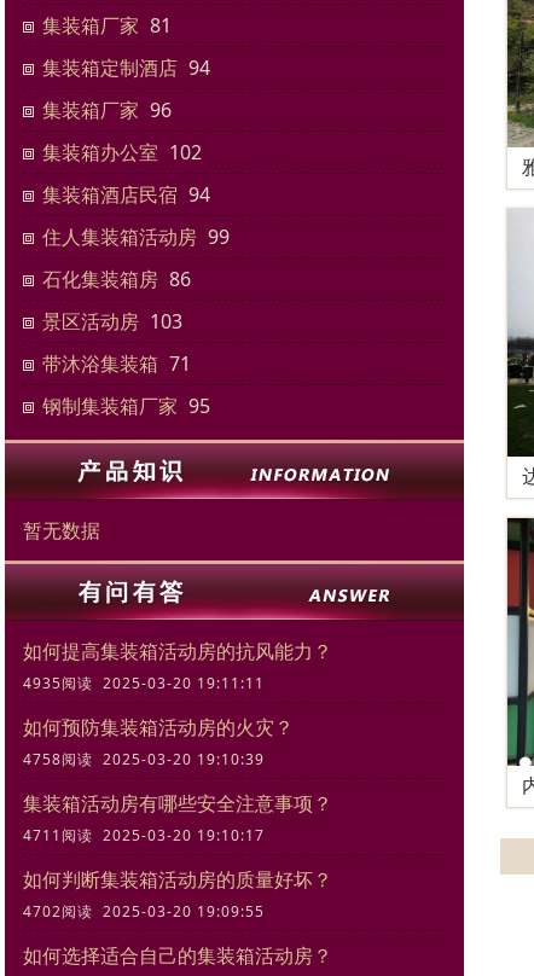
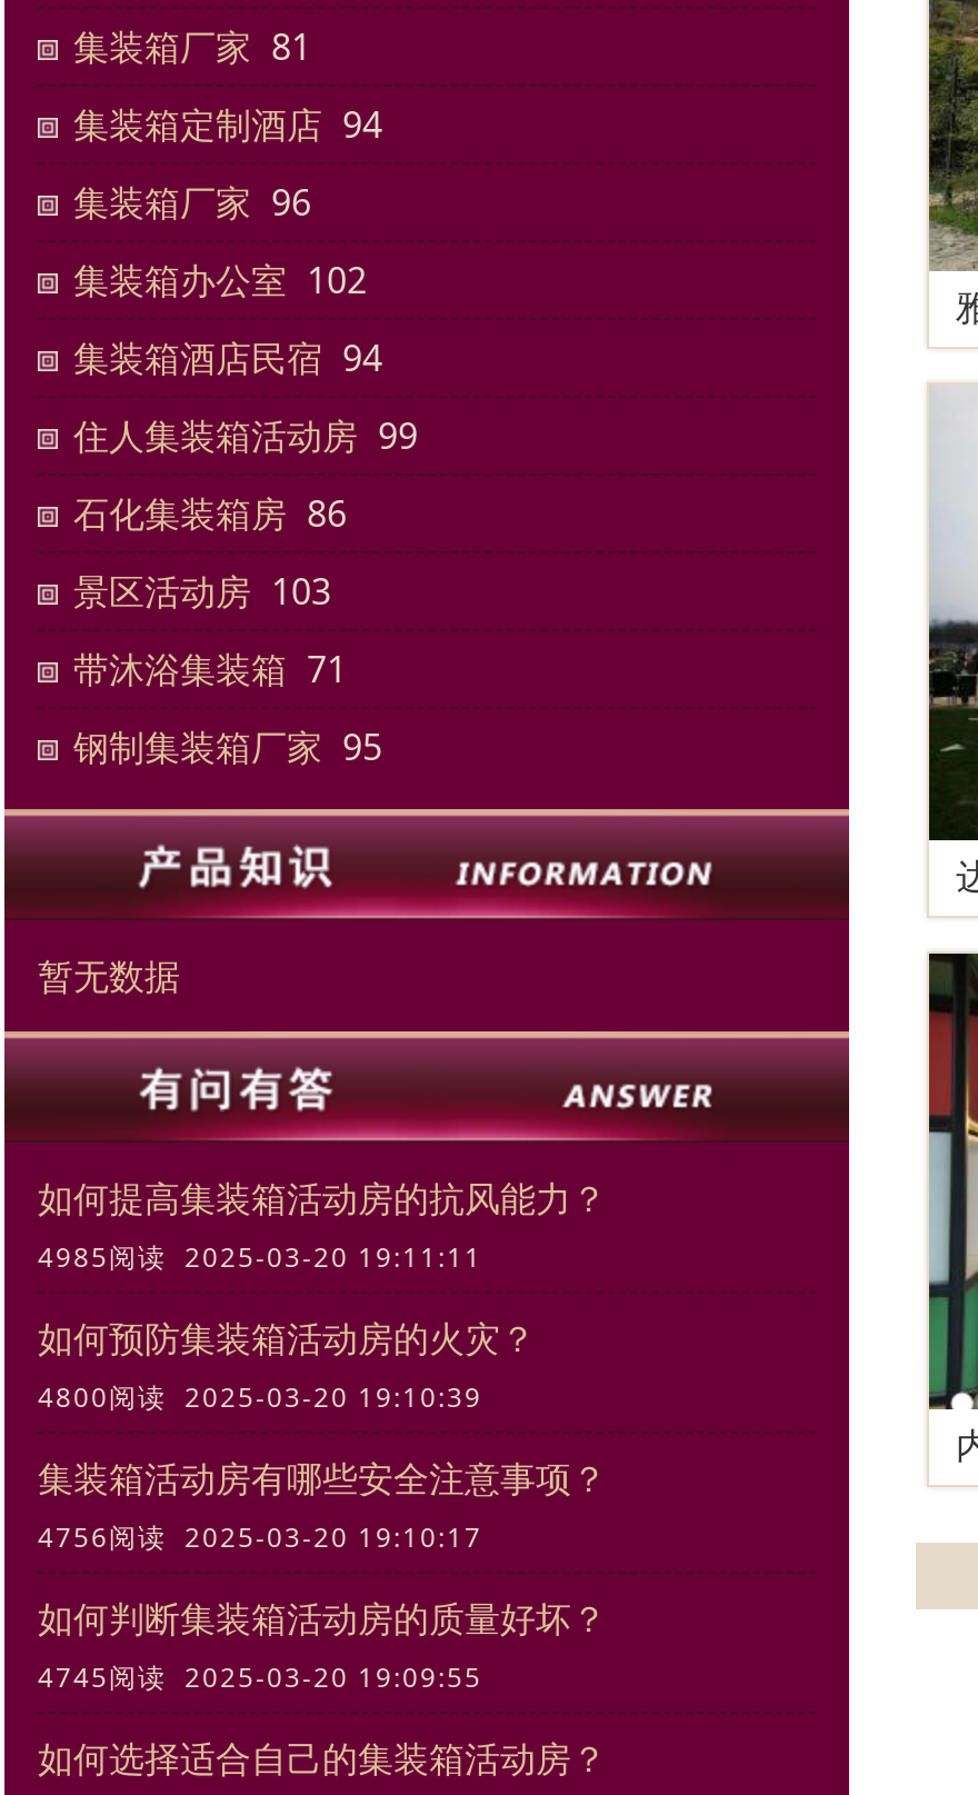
- 4935阅读 2025-03-20 19:11:11
+ 4985阅读 2025-03-20 19:11:11

- 4758阅读 2025-03-20 19:10:39
+ 4800阅读 2025-03-20 19:10:39

- 4711阅读 2025-03-20 19:10:17
+ 4756阅读 2025-03-20 19:10:17

- 4702阅读 2025-03-20 19:09:55
+ 4745阅读 2025-03-20 19:09:55
